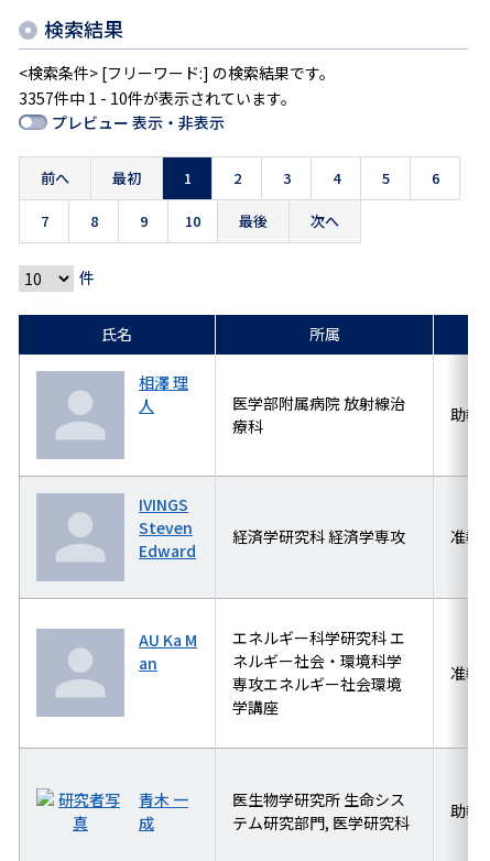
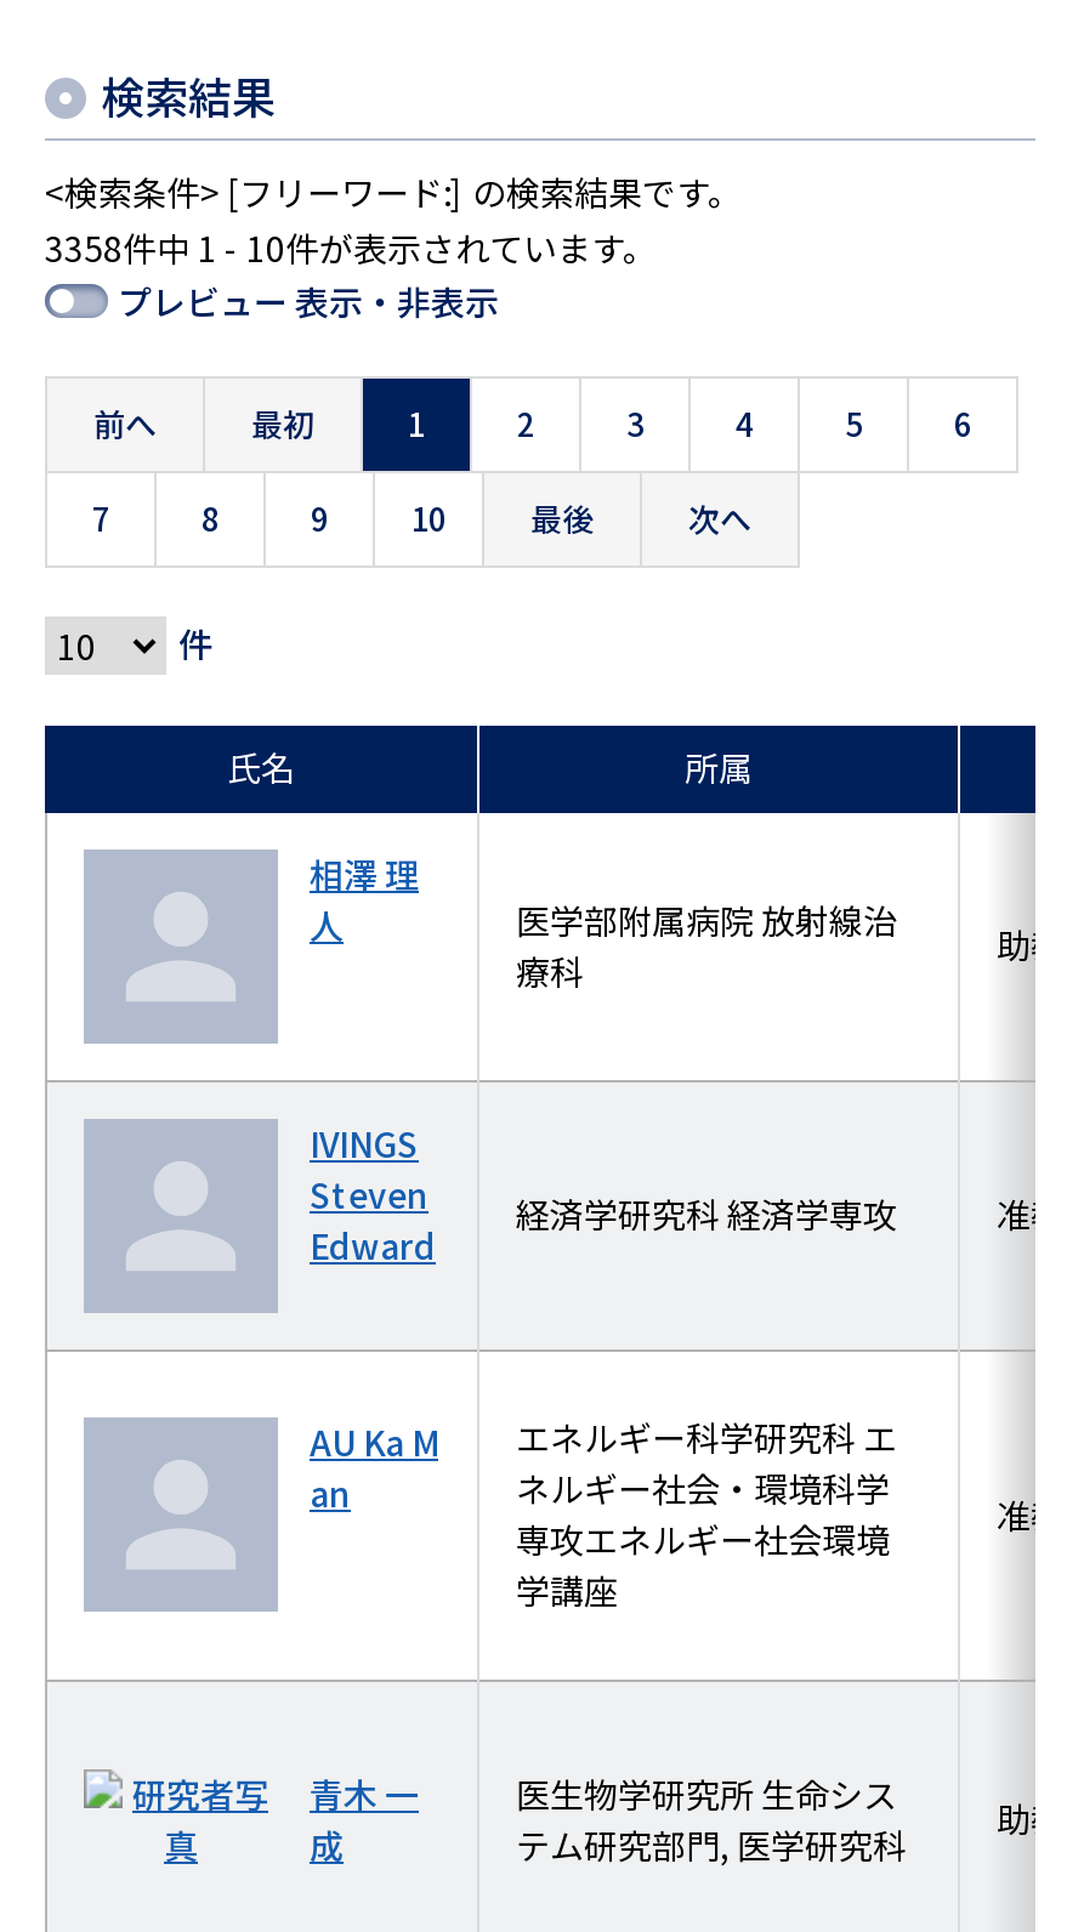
- 3357件中 1 - 10件が表示されています。
+ 3358件中 1 - 10件が表示されています。
